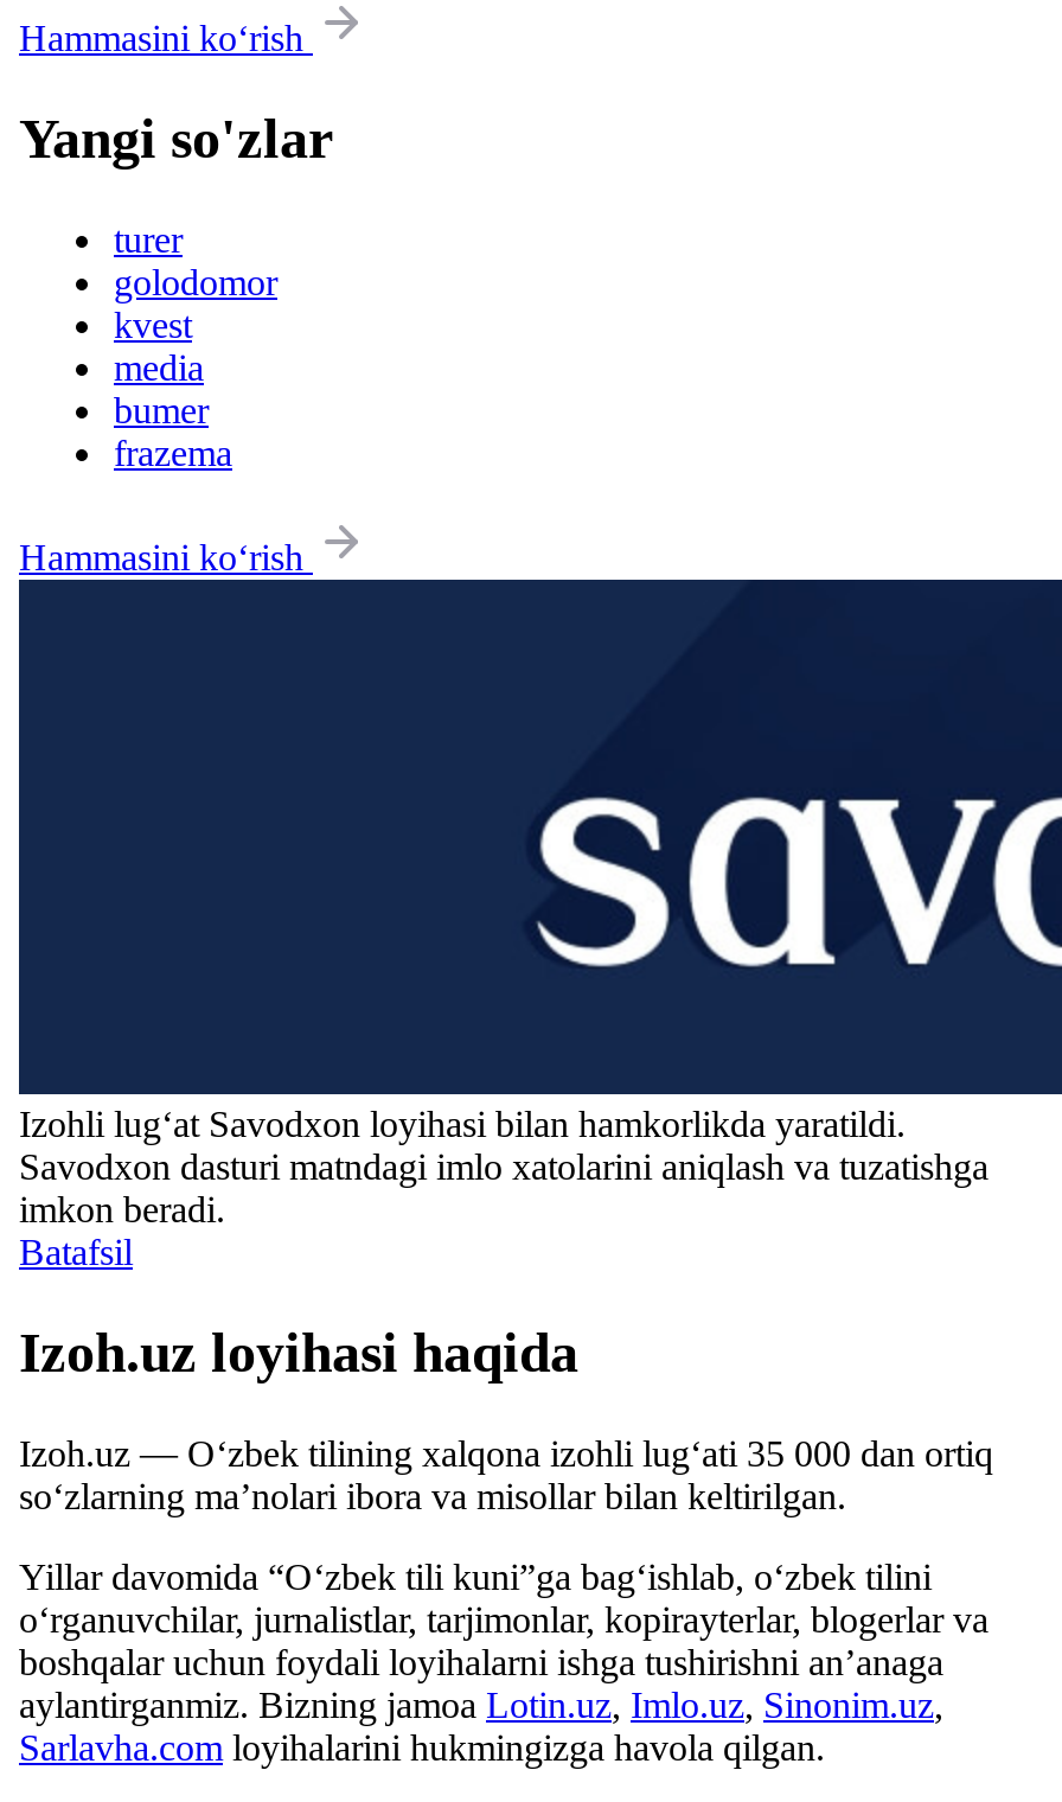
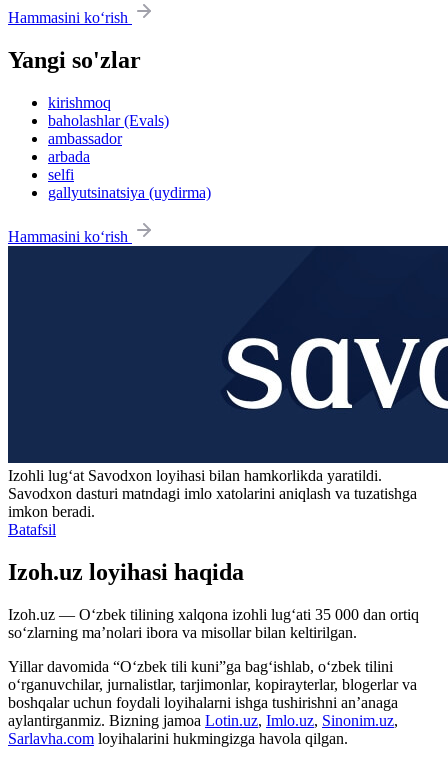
- turer
- golodomor
- kvest
- media
- bumer
- frazema
+ kirishmoq
+ baholashlar (Evals)
+ ambassador
+ arbada
+ selfi
+ gallyutsinatsiya (uydirma)
